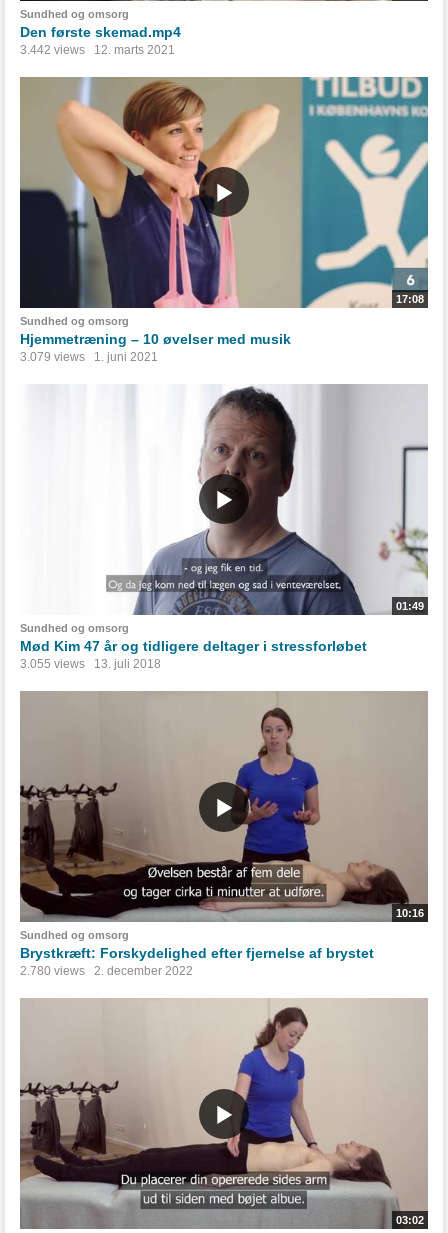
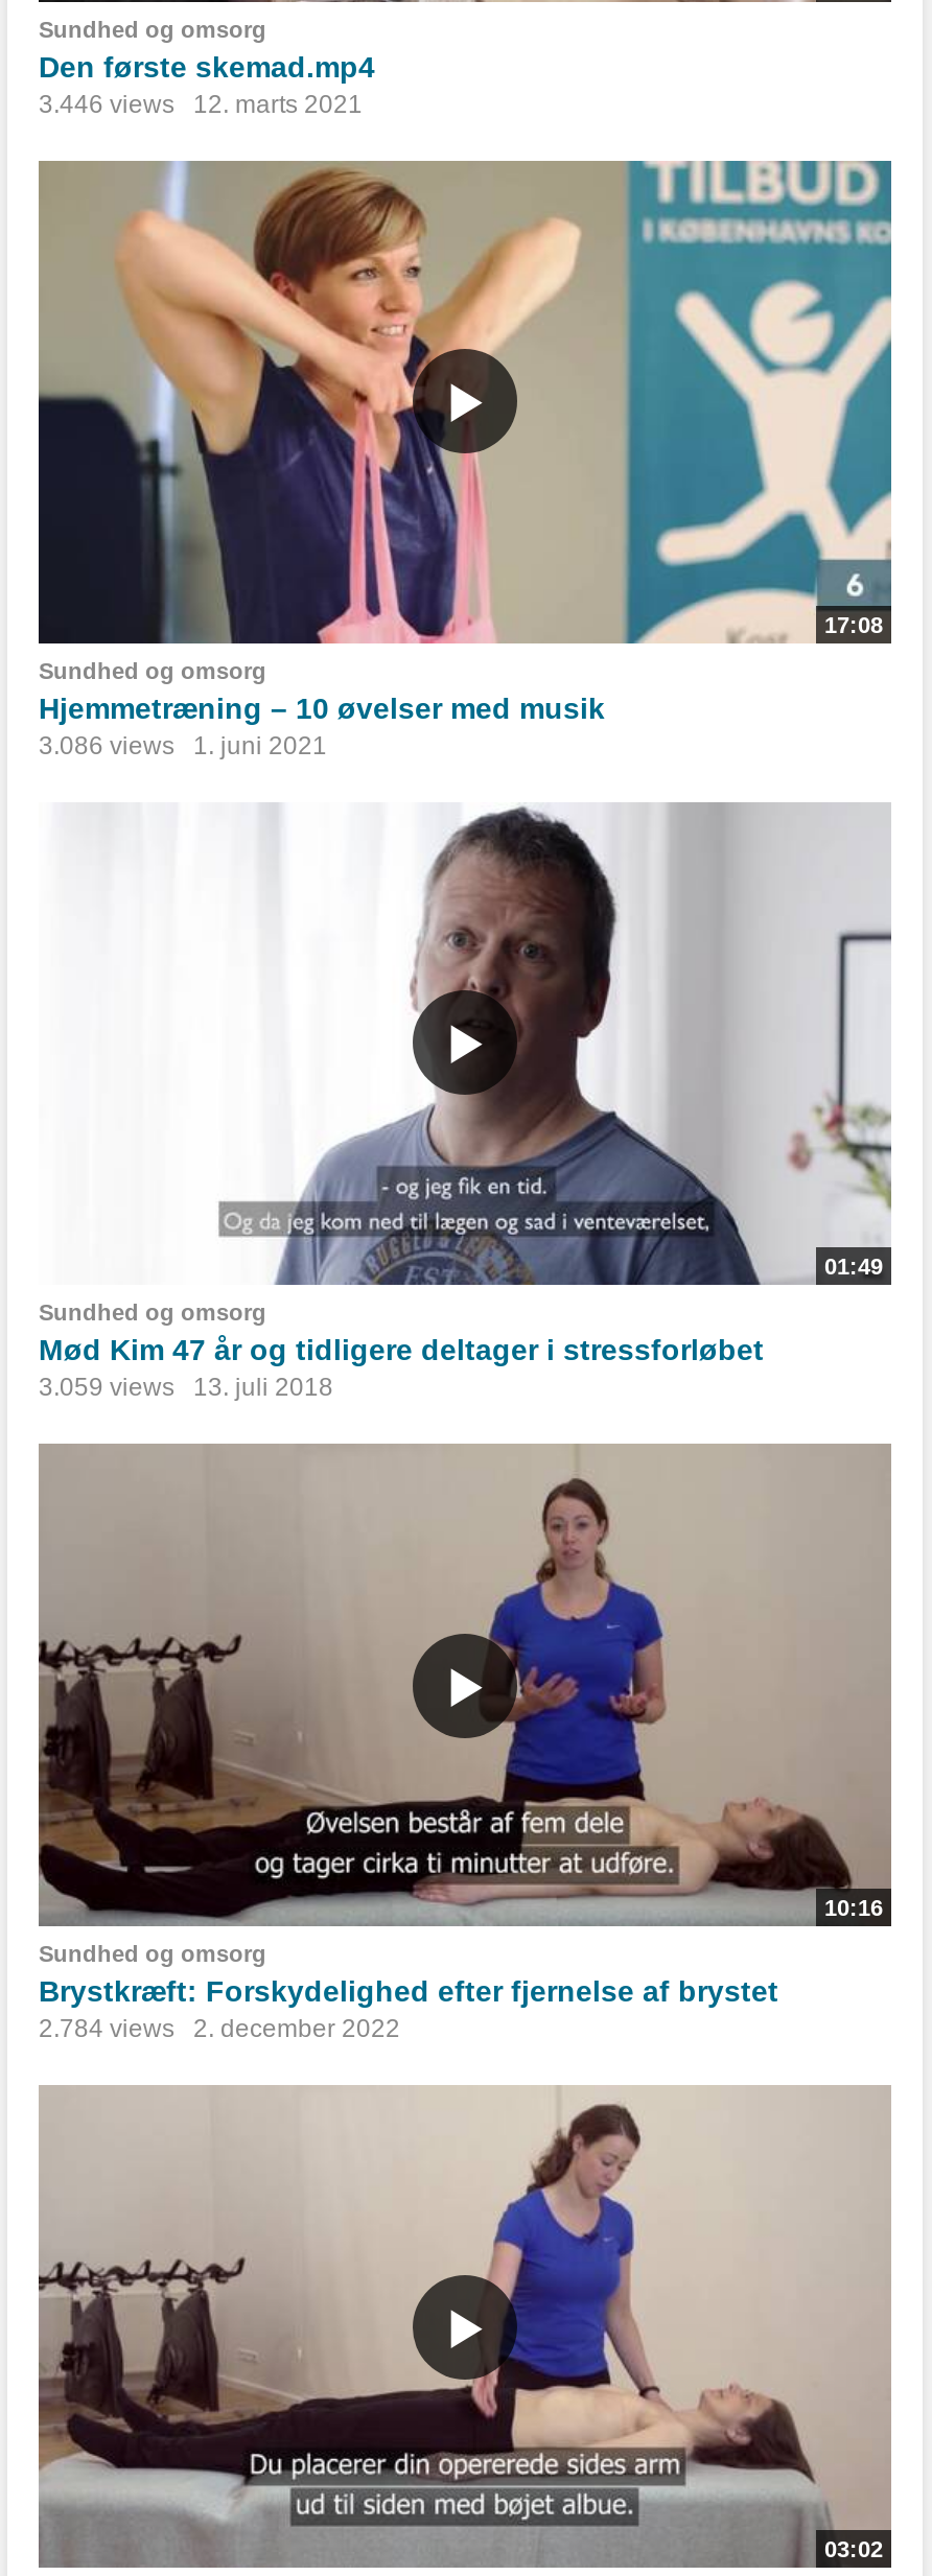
- 3.442 views 12. marts 2021
+ 3.446 views 12. marts 2021

- 3.079 views 1. juni 2021
+ 3.086 views 1. juni 2021

- 3.055 views 13. juli 2018
+ 3.059 views 13. juli 2018

- 2.780 views 2. december 2022
+ 2.784 views 2. december 2022
